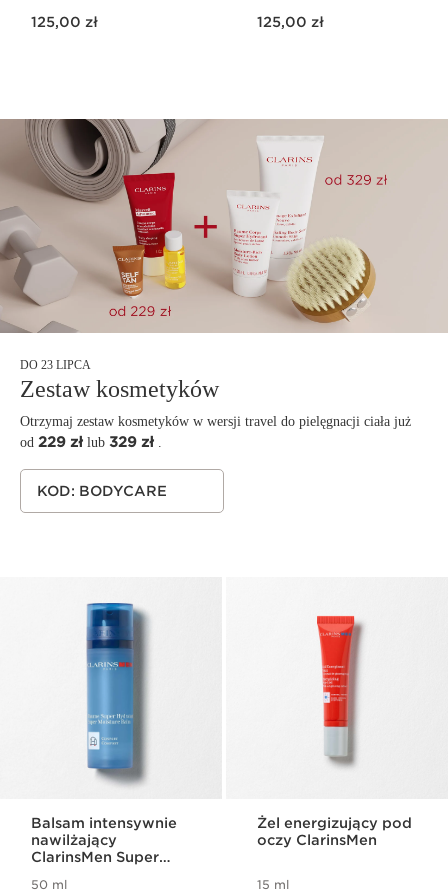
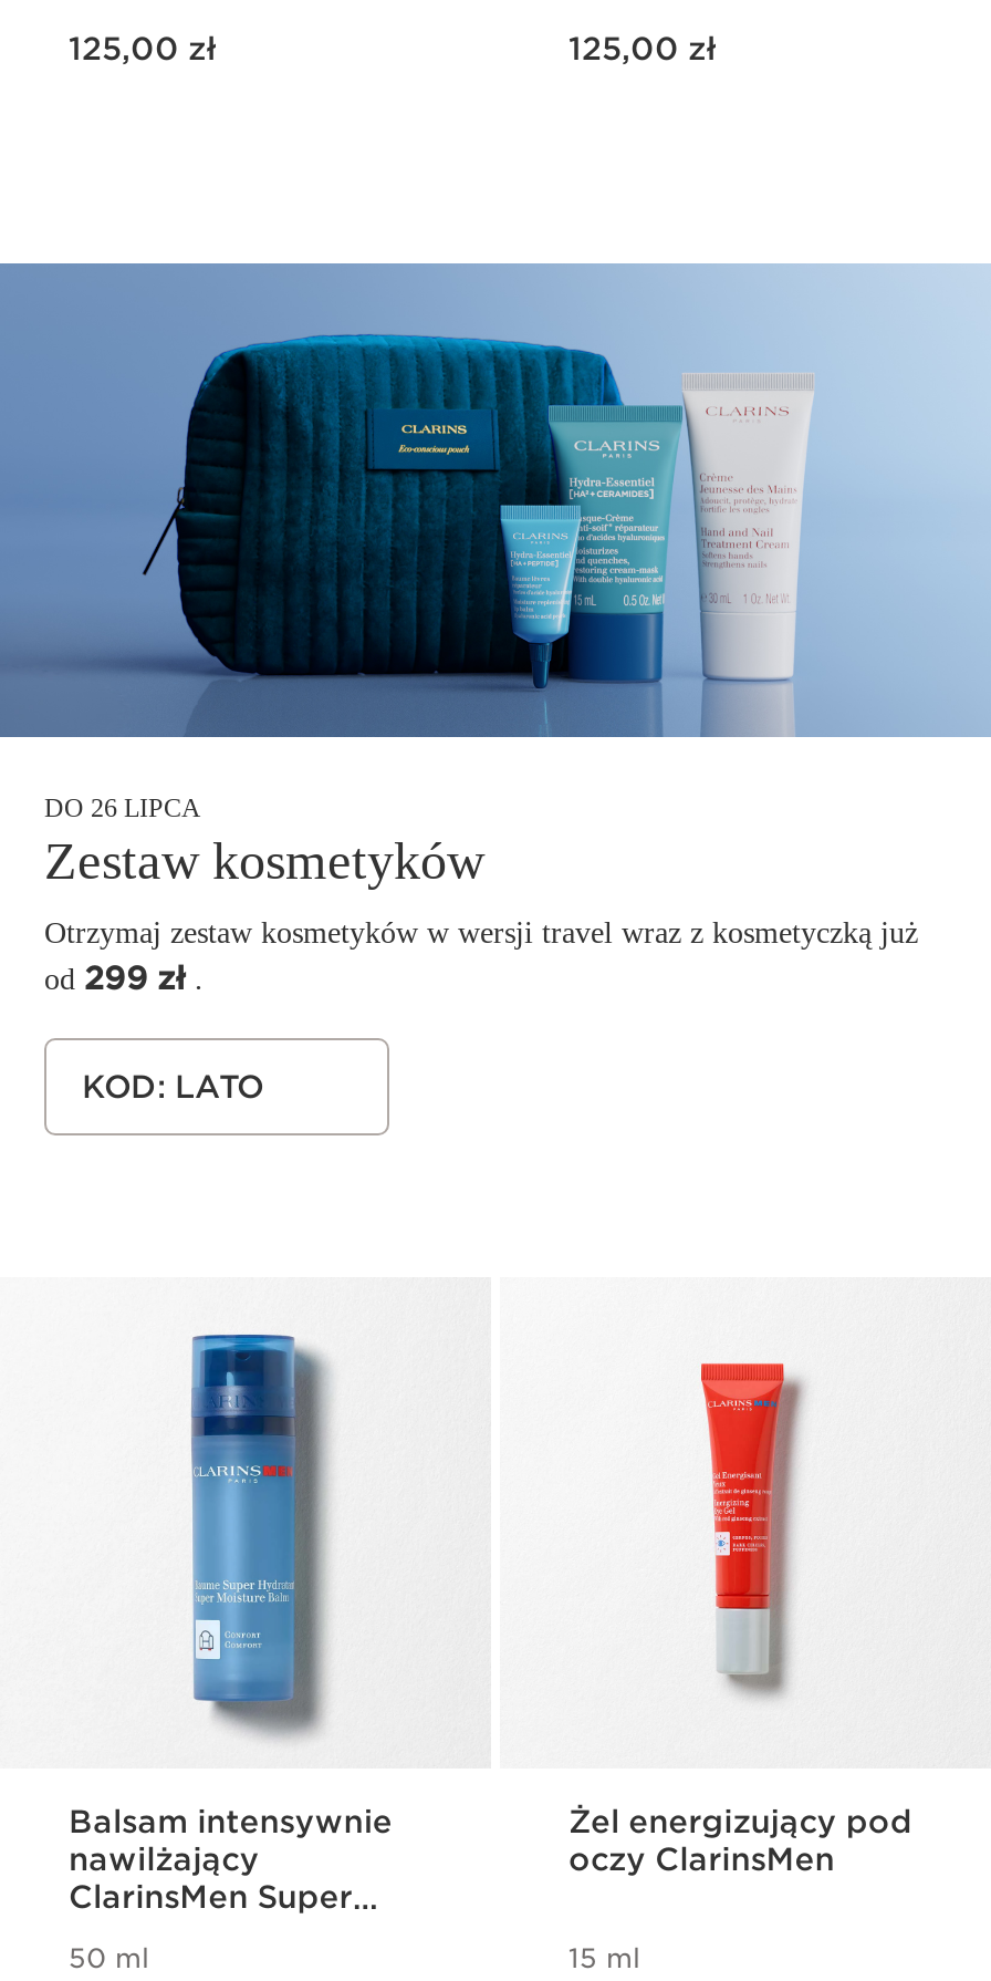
- [image]
- DO 23 LIPCA
+ [image]
+ DO 26 LIPCA

- Otrzymaj zestaw kosmetyków w wersji travel do pielęgnacji ciała już
- od 229 zł lub 329 zł.
+ Otrzymaj zestaw kosmetyków w wersji travel wraz z kosmetyczką już
+ od 299 zł.

- KOD: BODYCARE
+ KOD: LATO
